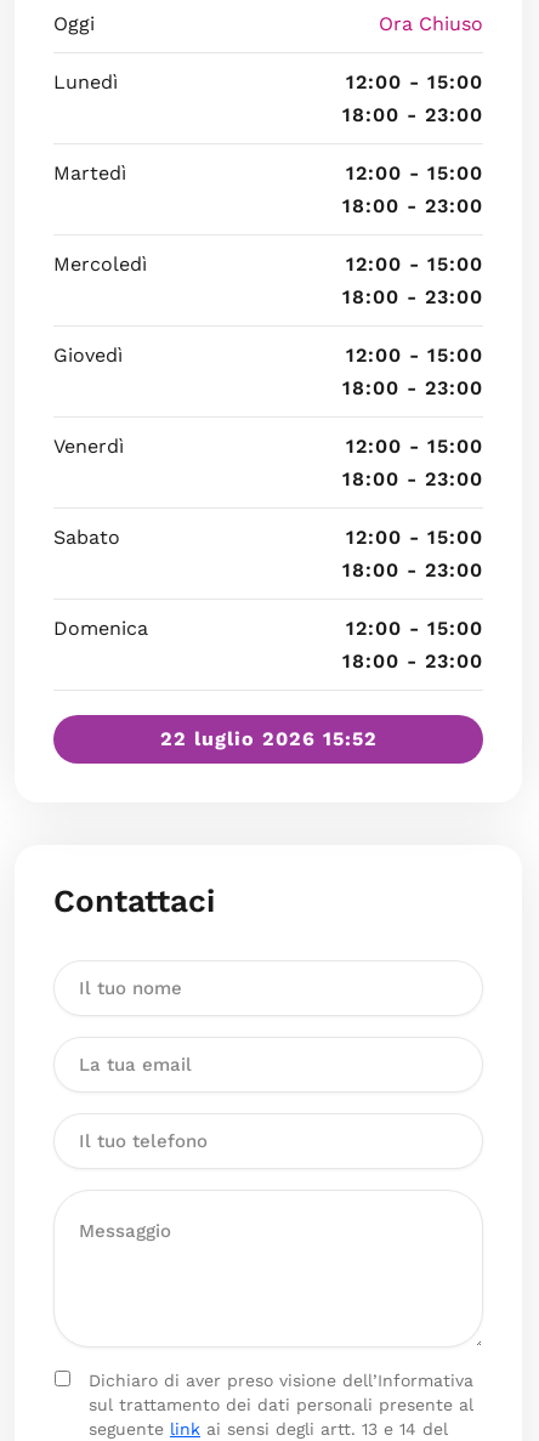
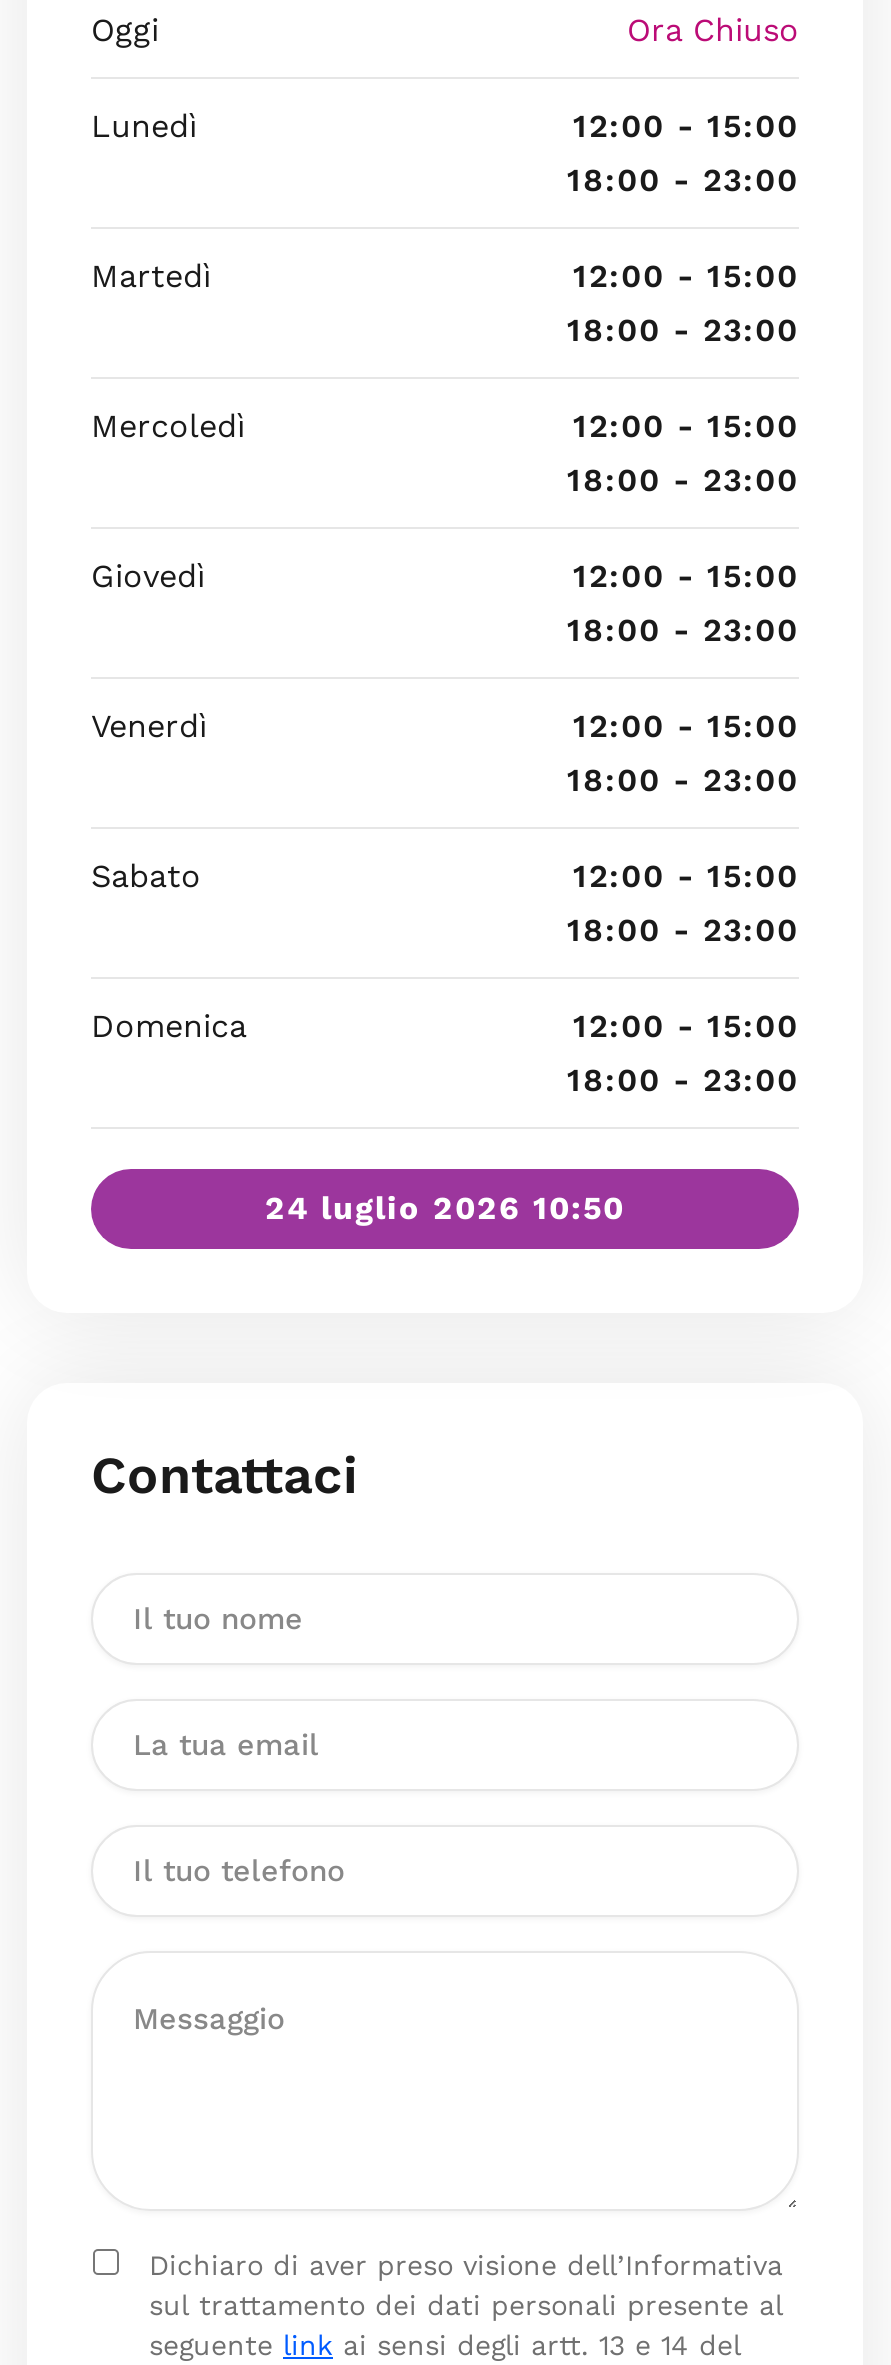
- 22 luglio 2026 15:52
+ 24 luglio 2026 10:50
